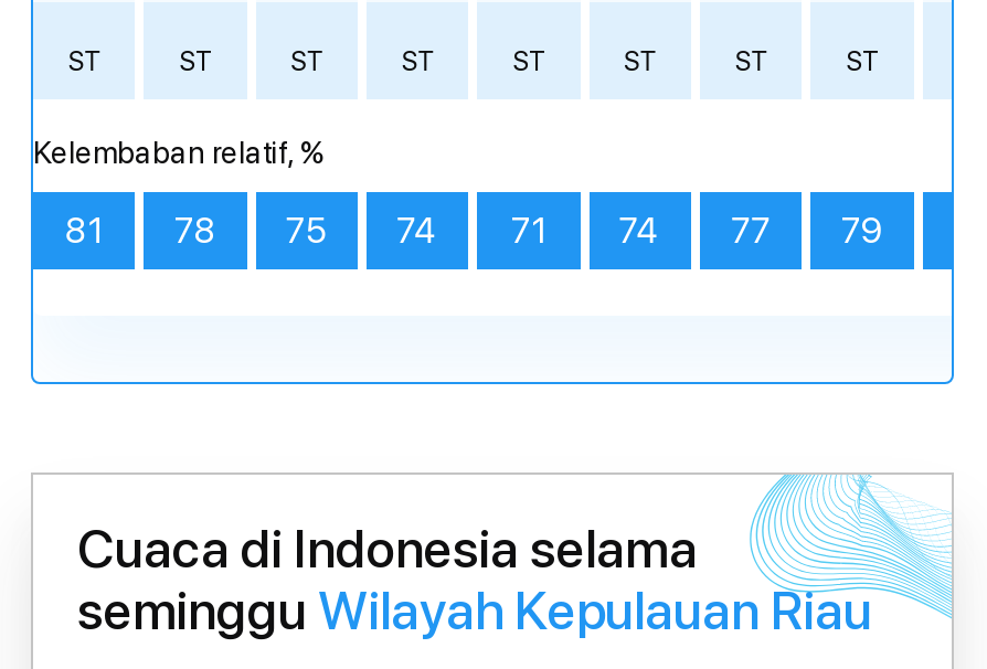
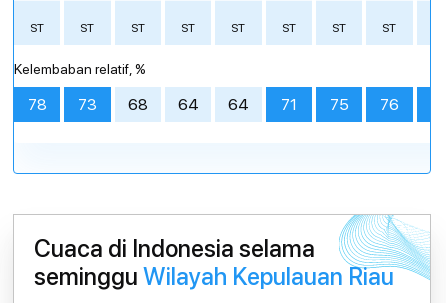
- 81

- 75
- 74
+ 73
+ 68
+ 64
+ 64

- 74
- 77
- 79
+ 75
+ 76
